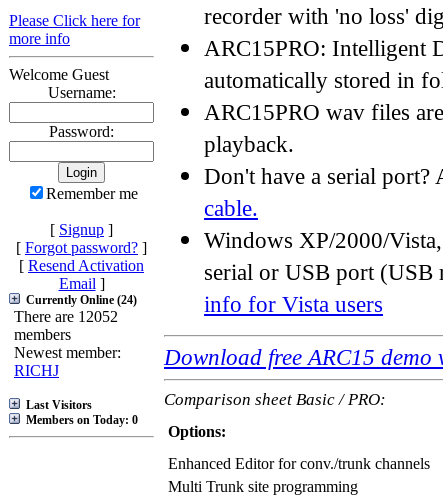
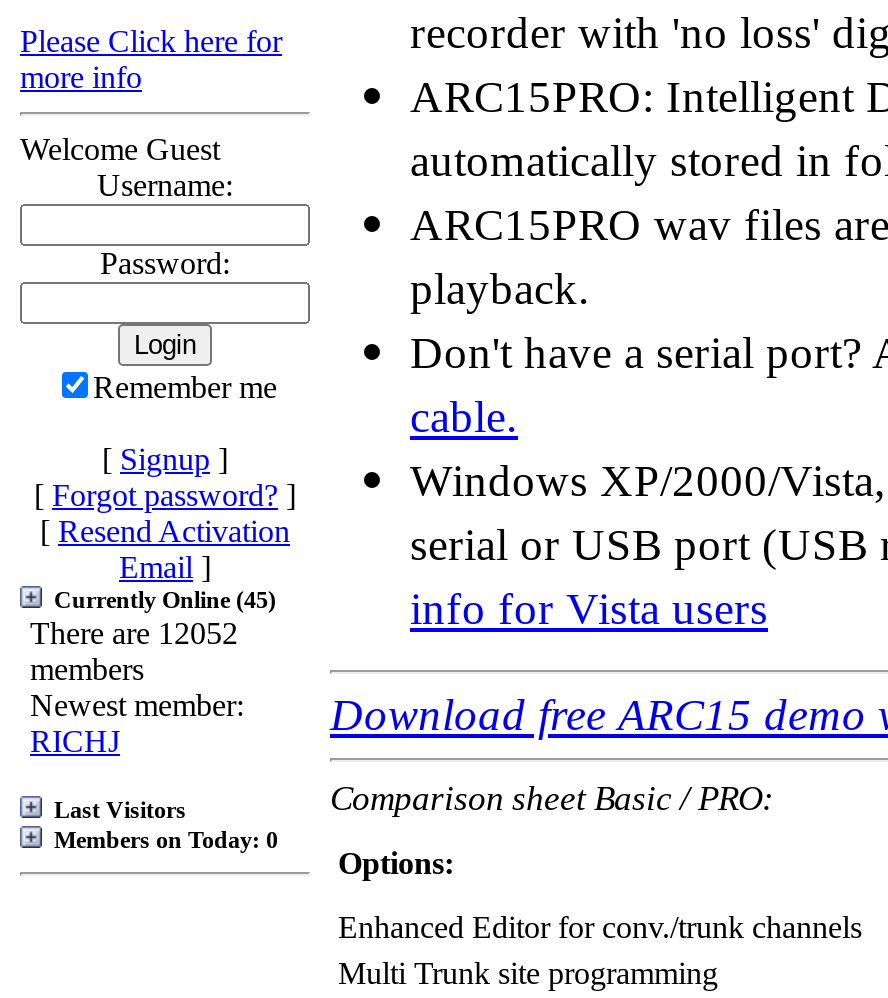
- Currently Online (24)
+ Currently Online (45)
